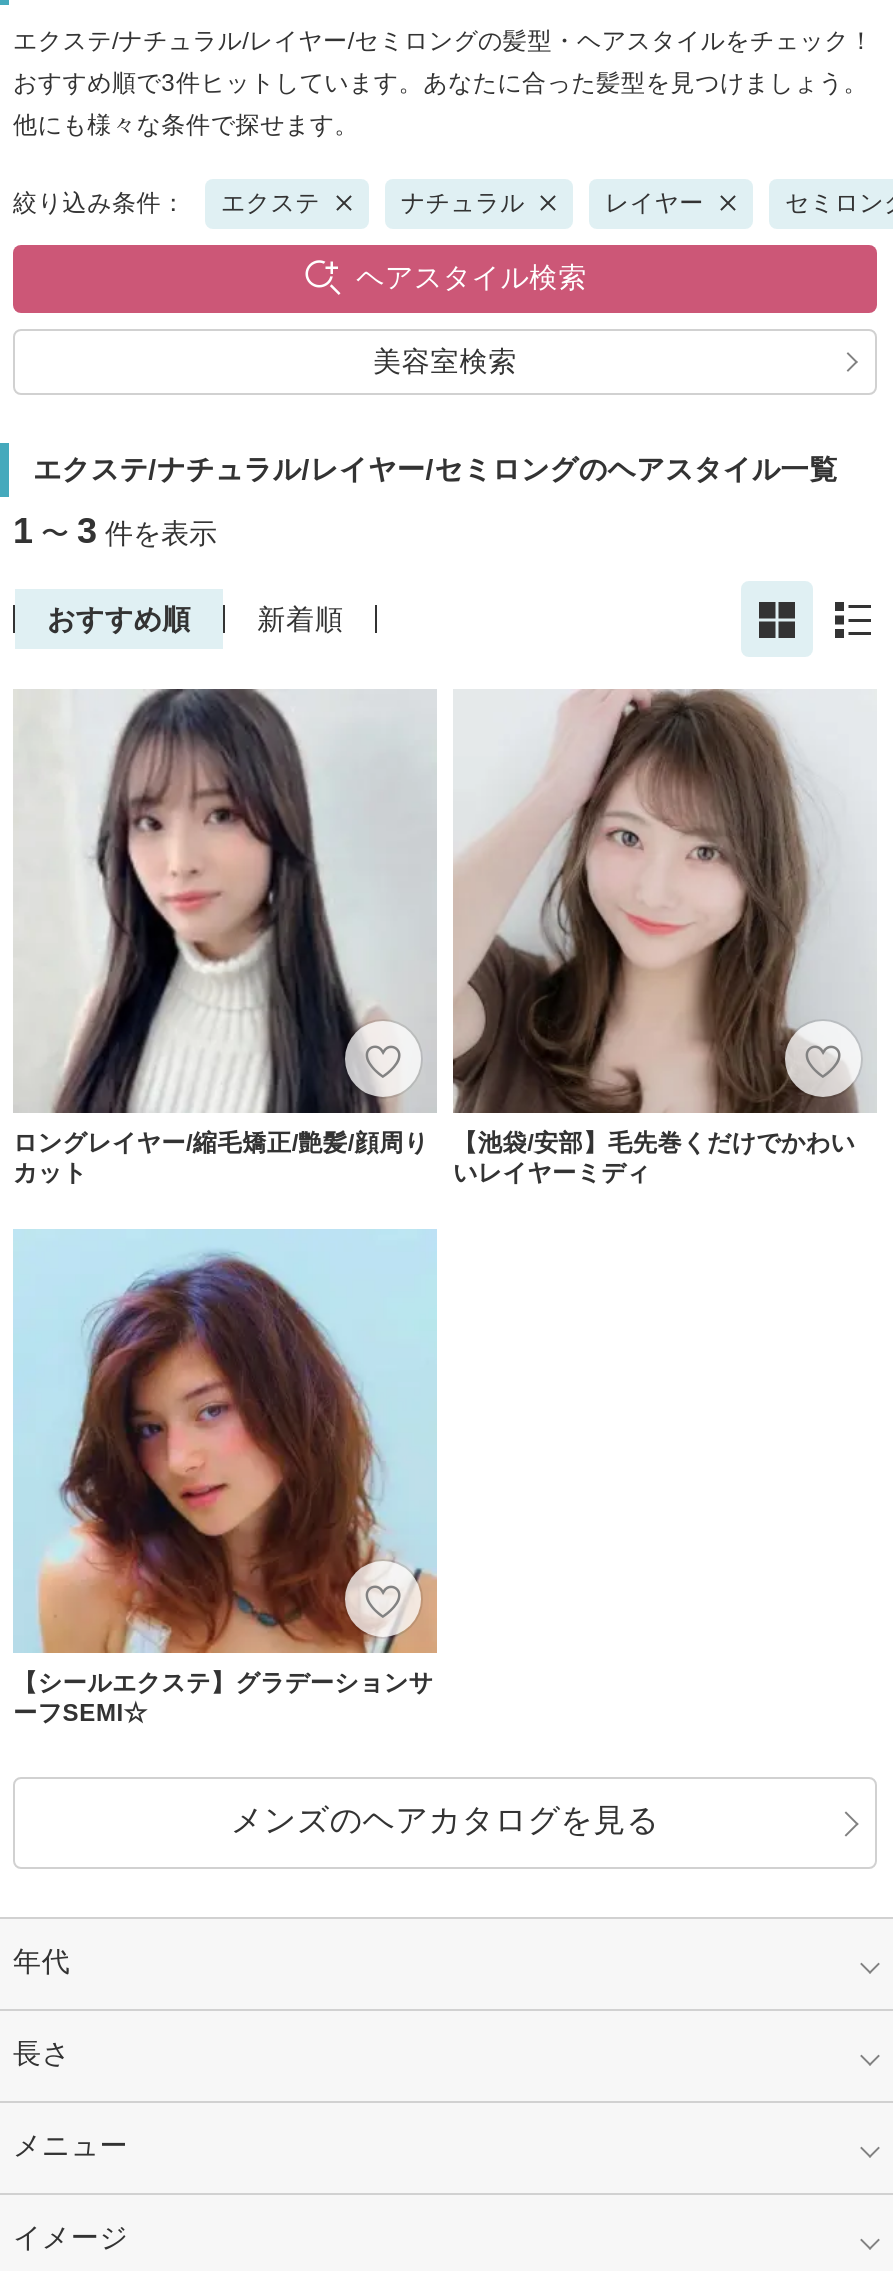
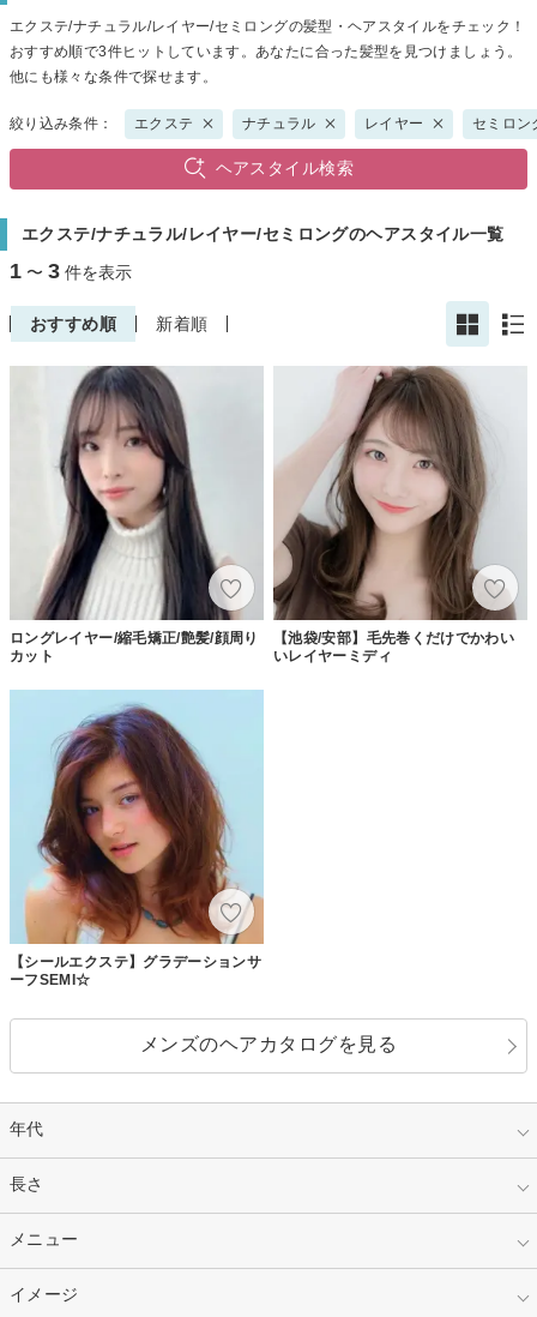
- 美容室検索
